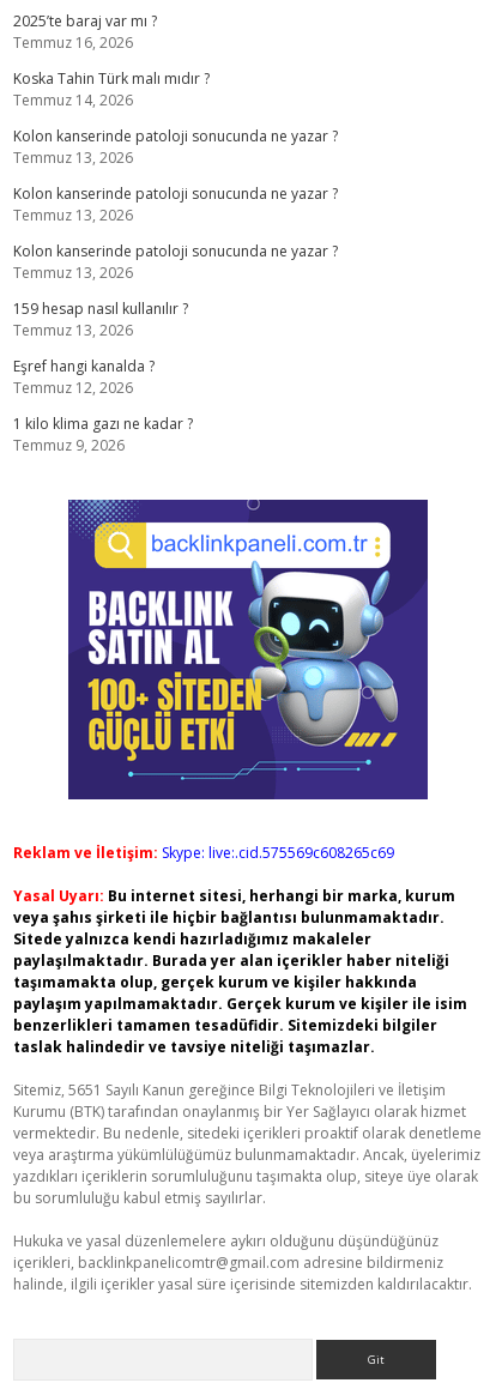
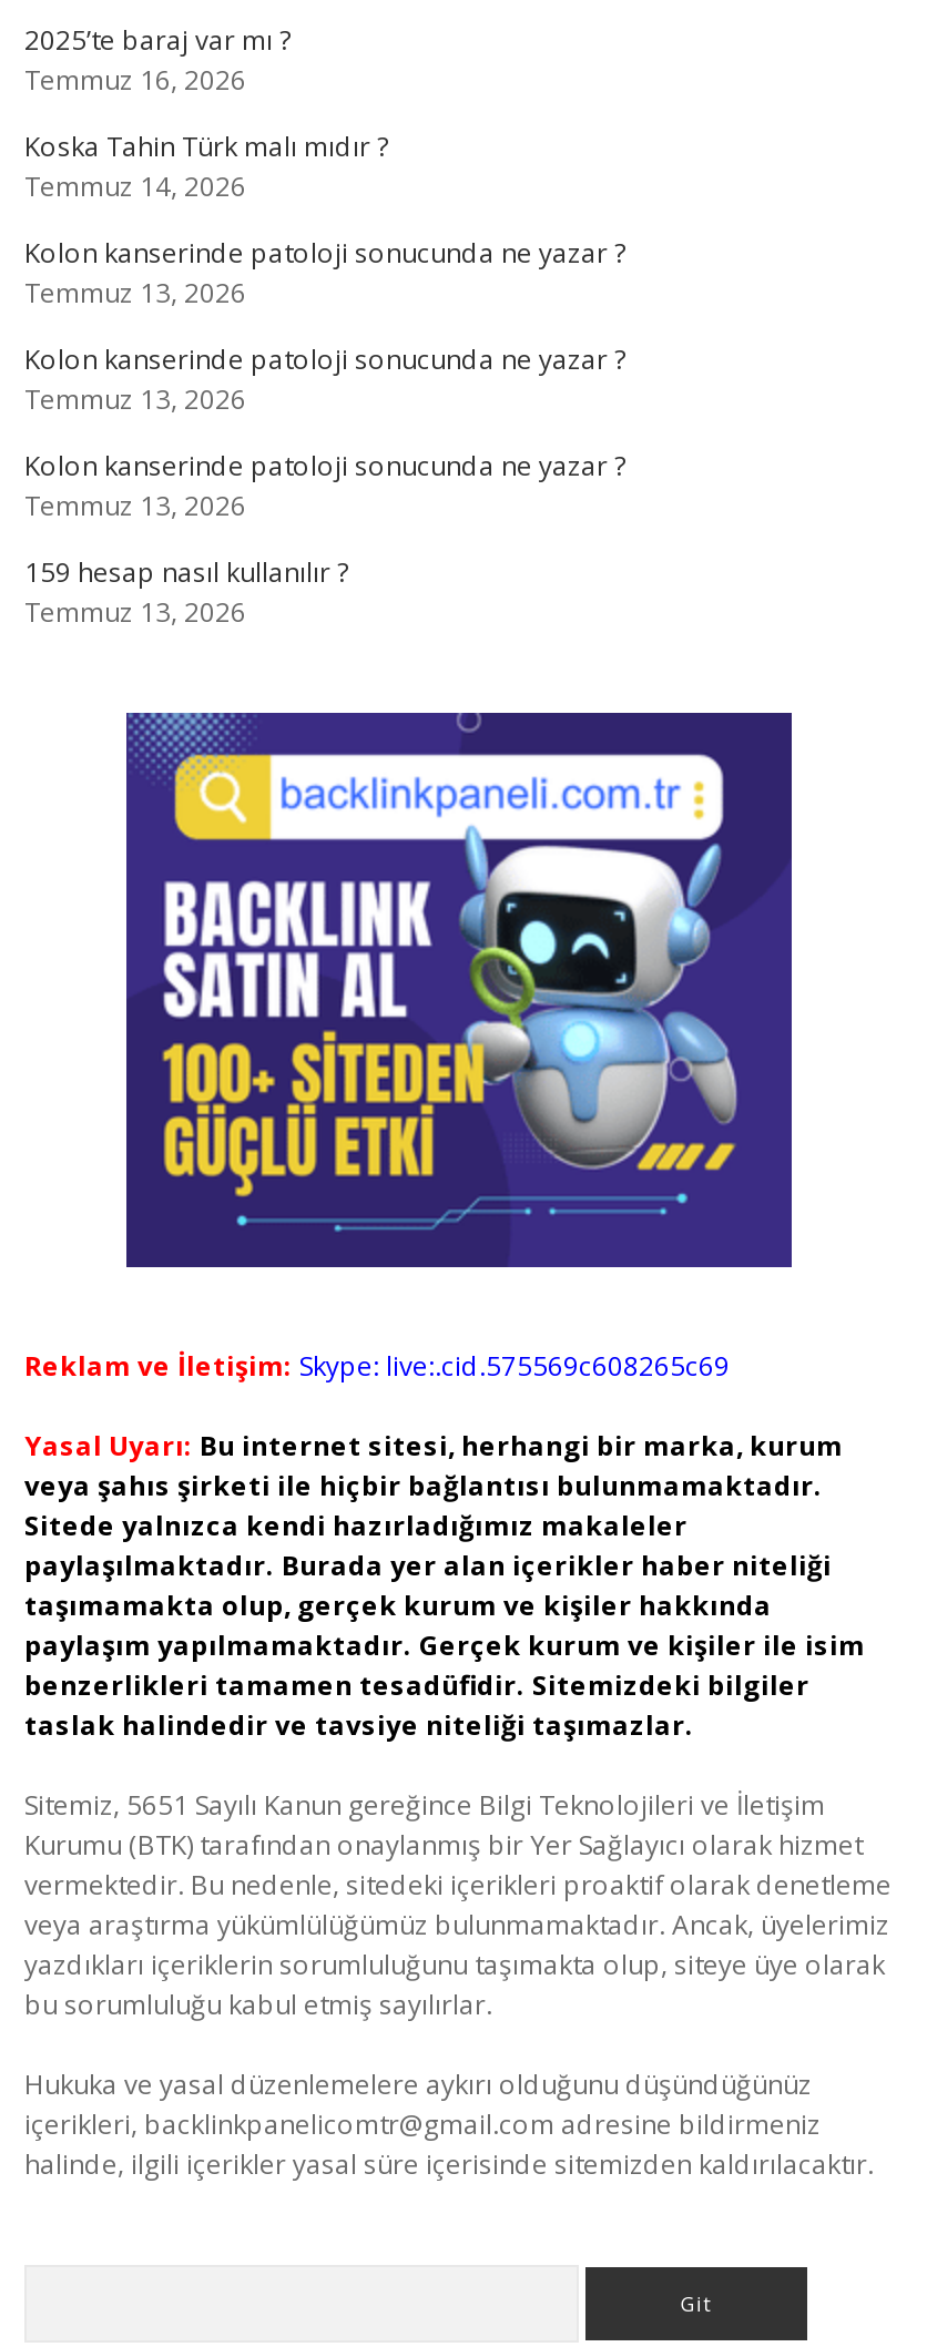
- Eşref hangi kanalda ?
- Temmuz 12, 2026
- 1 kilo klima gazı ne kadar ?
- Temmuz 9, 2026
